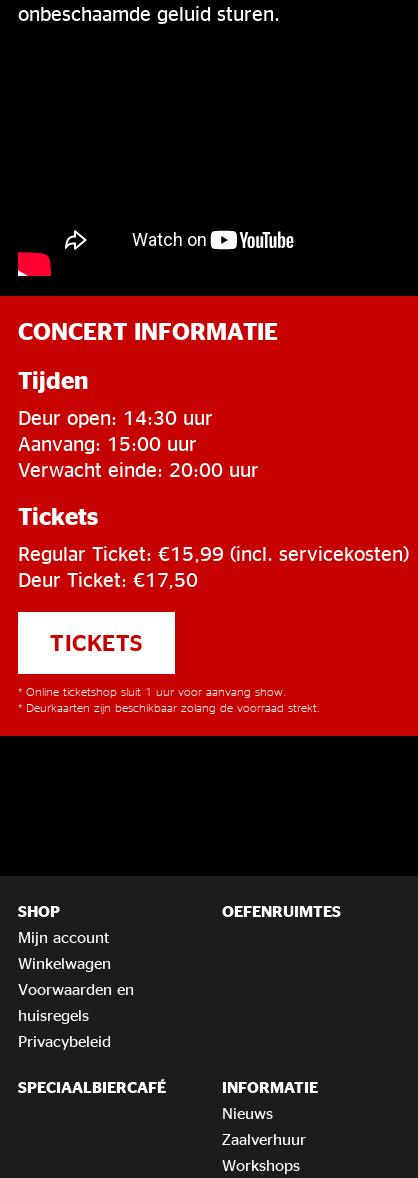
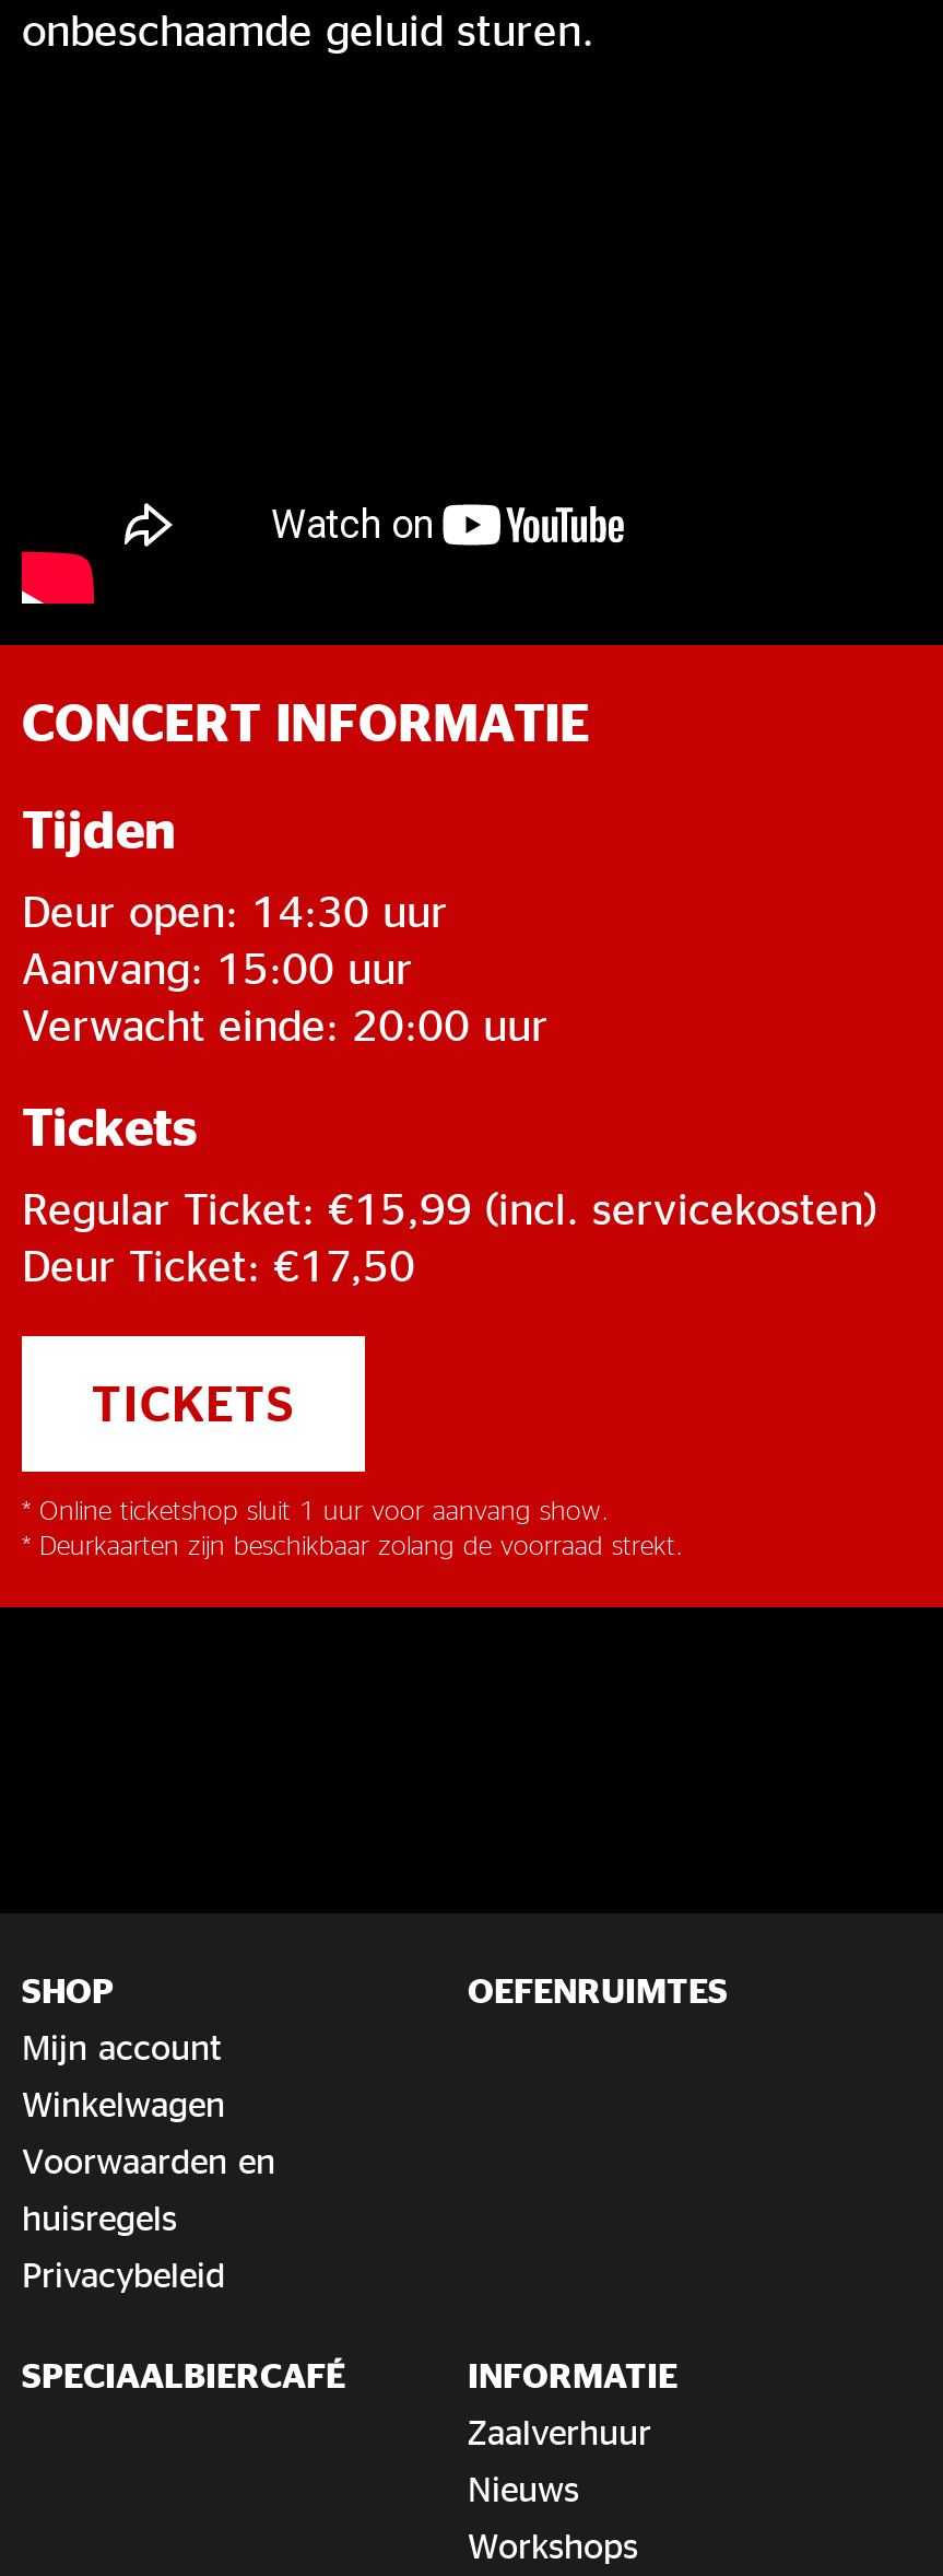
moved down: Nieuws

moved up: Zaalverhuur
